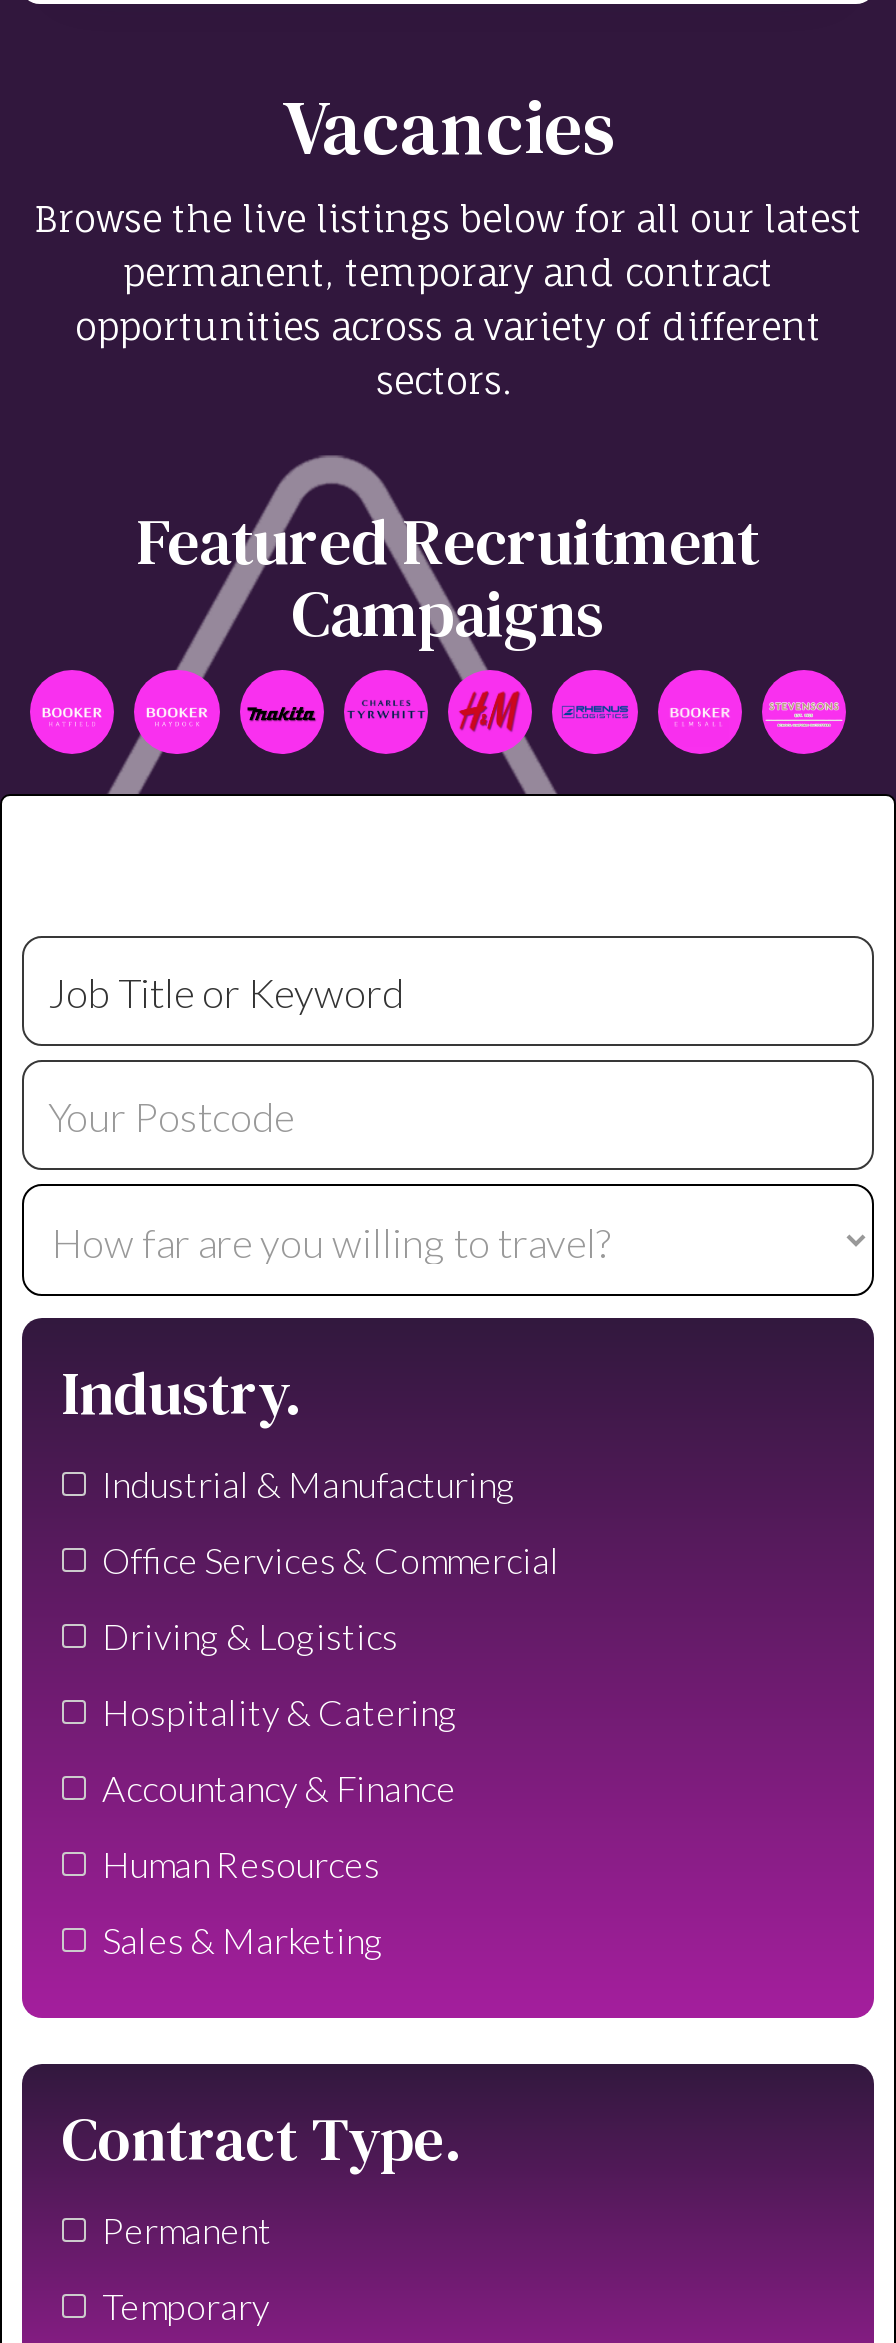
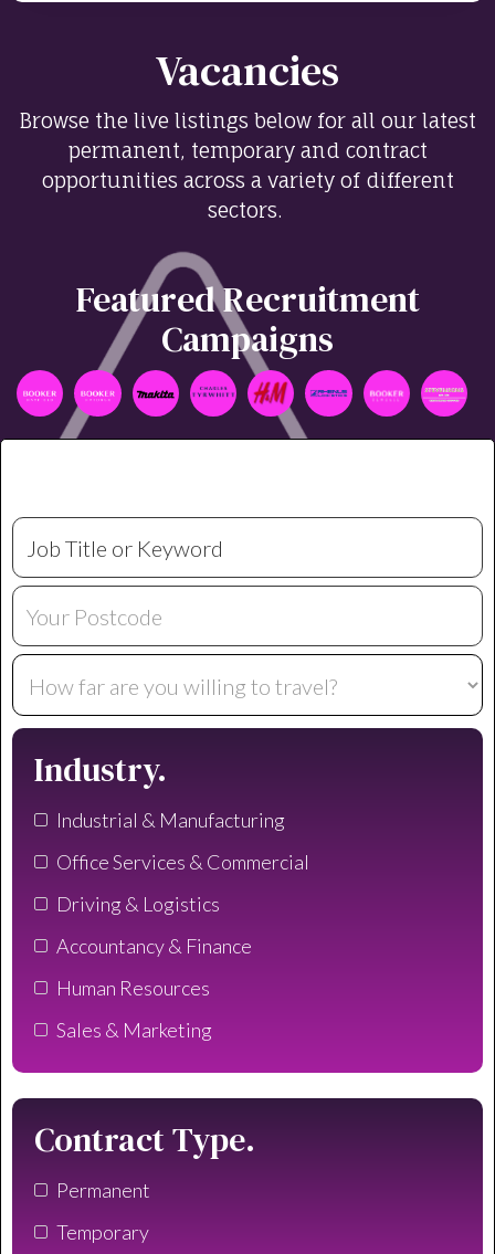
- Hospitality & Catering
